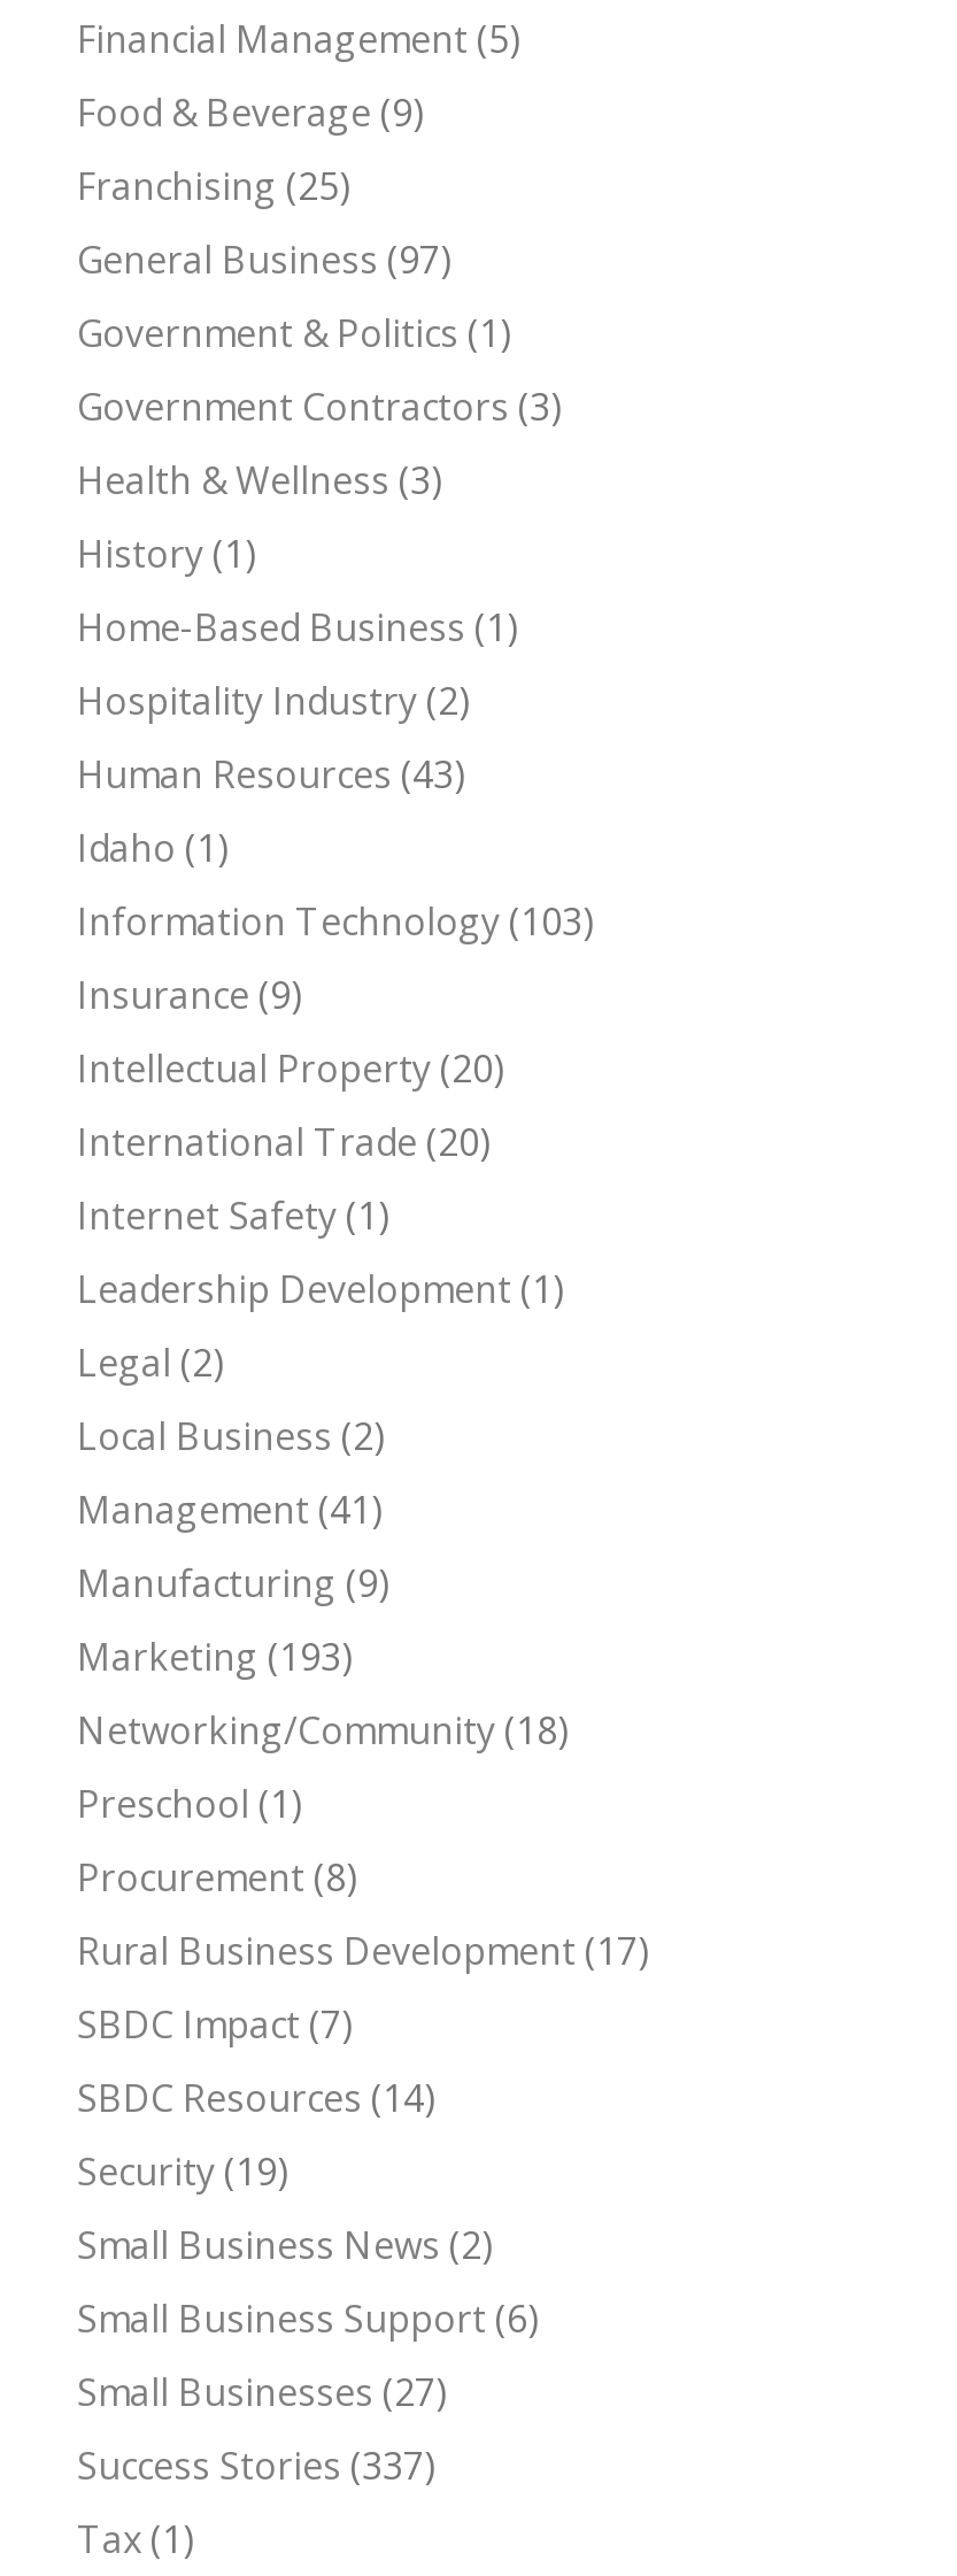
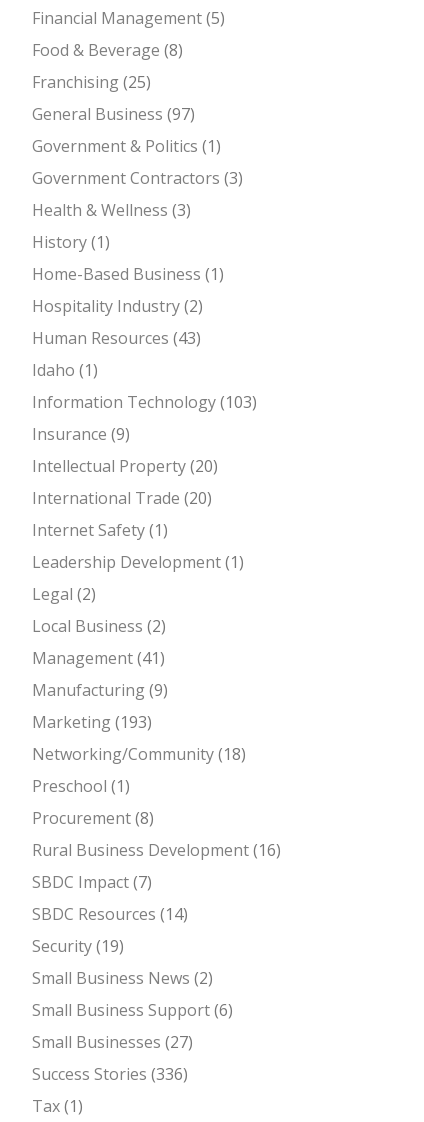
- Food & Beverage (9)
+ Food & Beverage (8)

- Rural Business Development (17)
+ Rural Business Development (16)

- Success Stories (337)
+ Success Stories (336)
